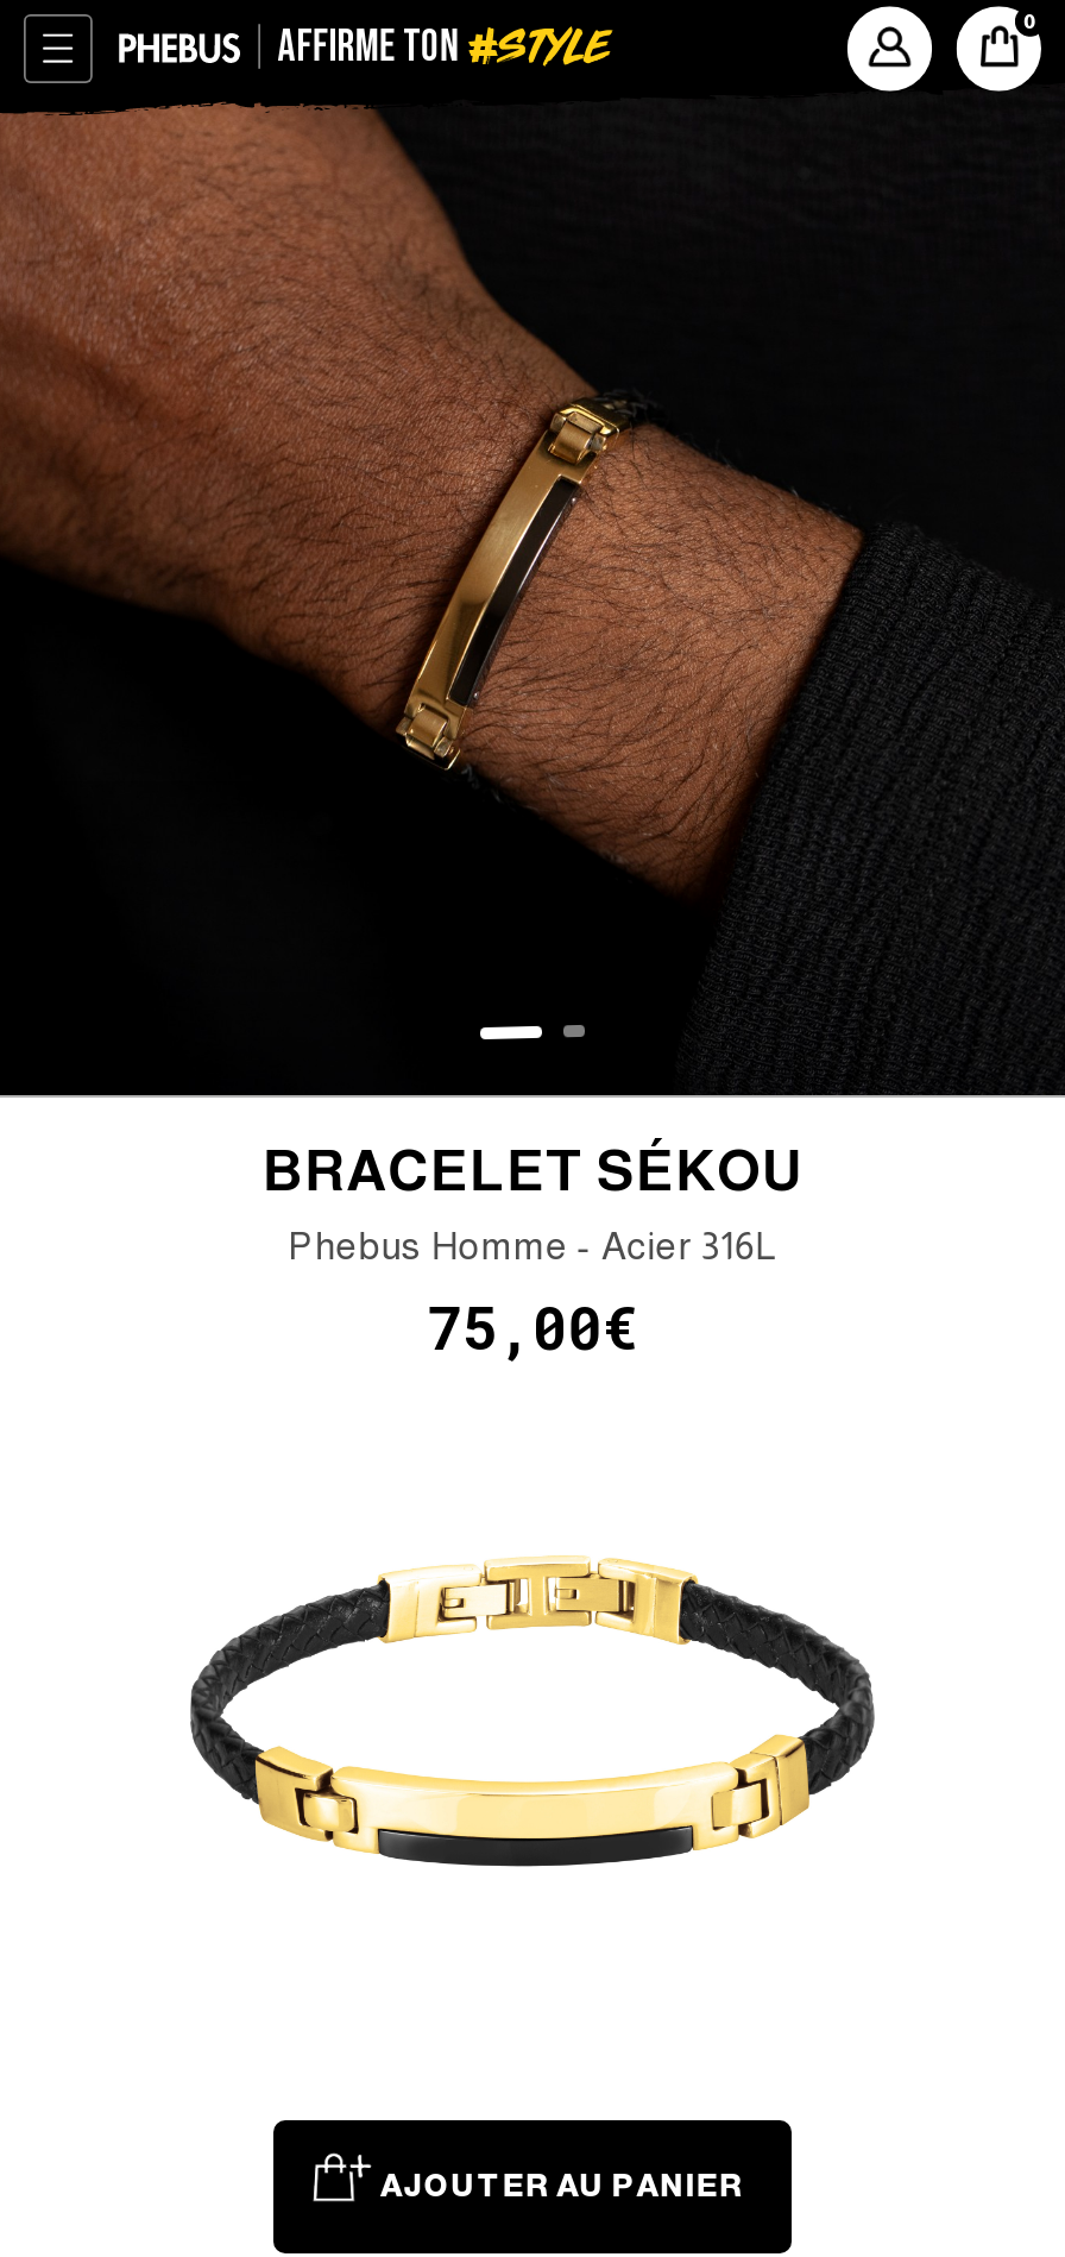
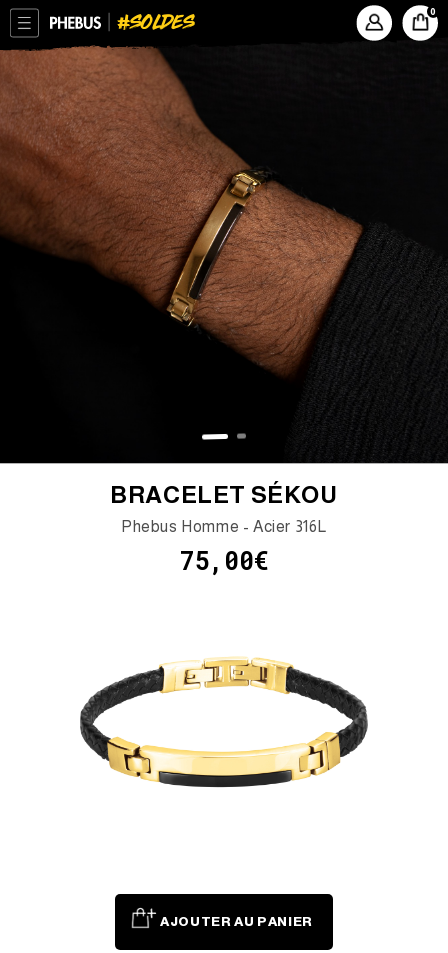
- AFFIRME TON
- STYLE
+ SOLDES
